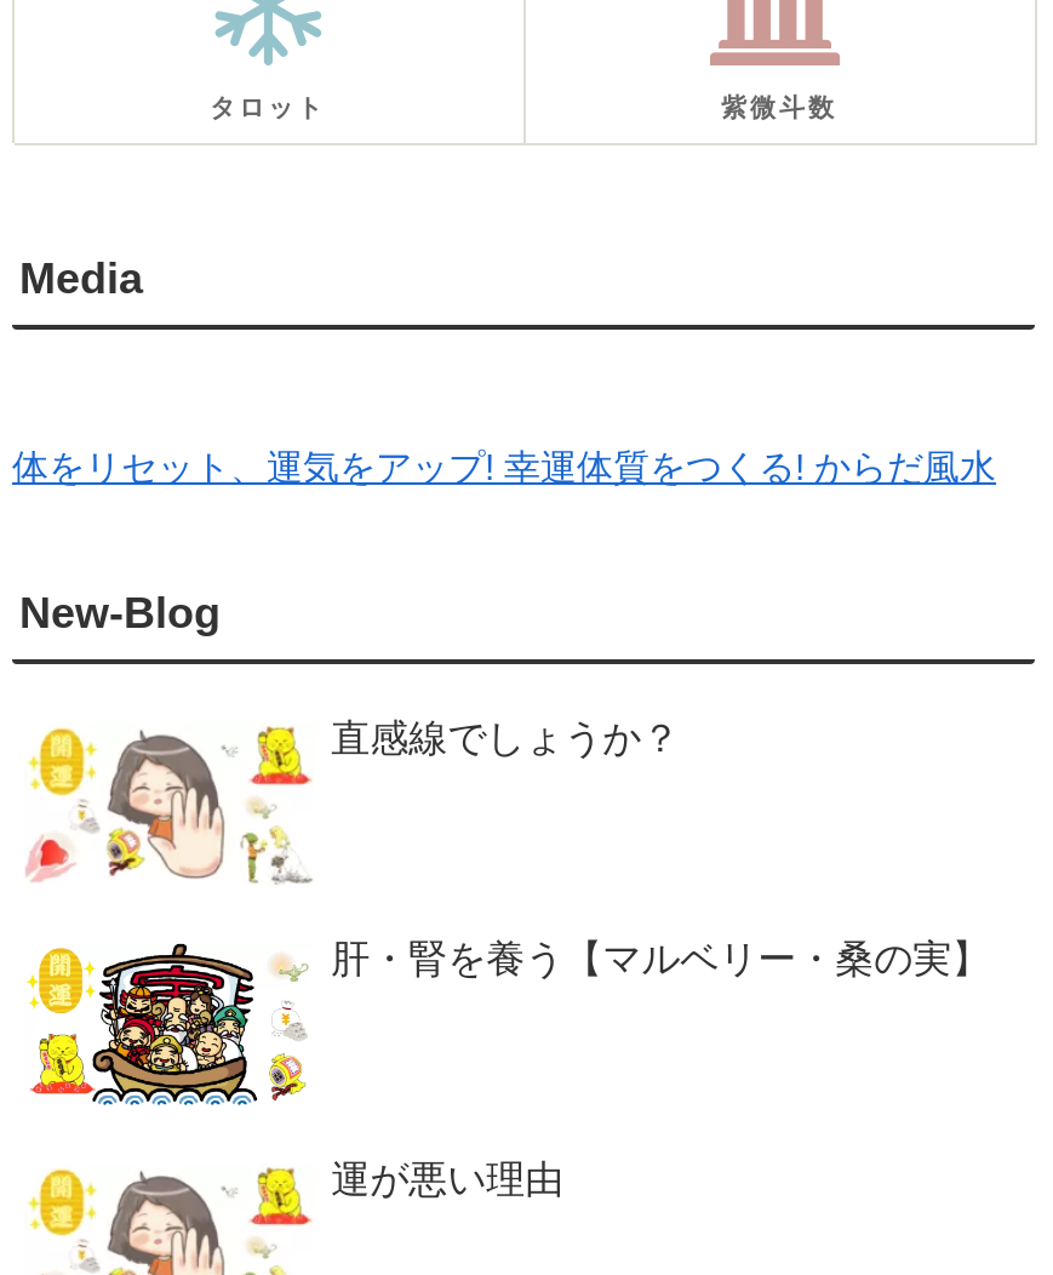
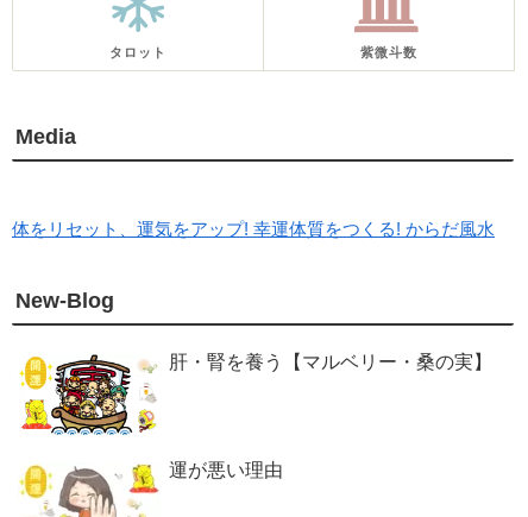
- [image]
- 直感線でしょうか？
